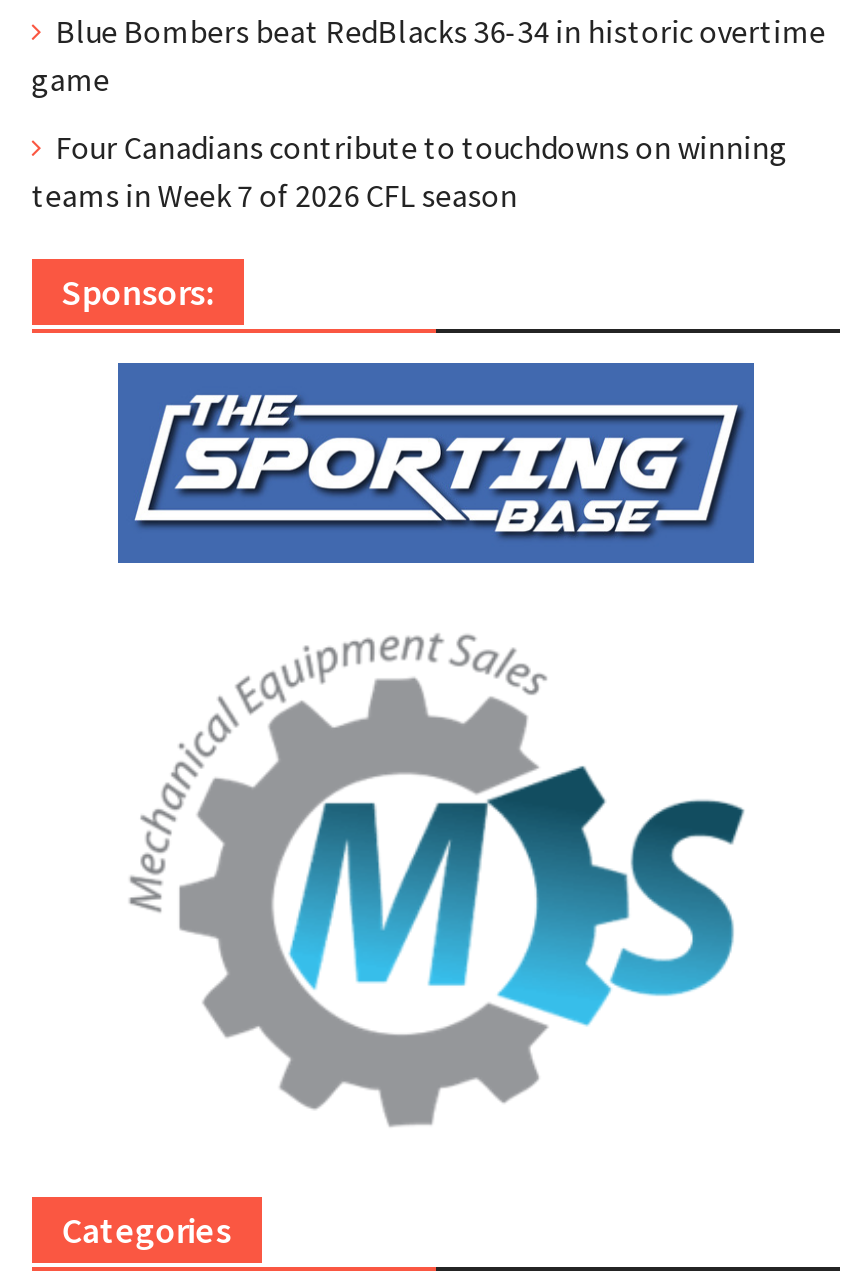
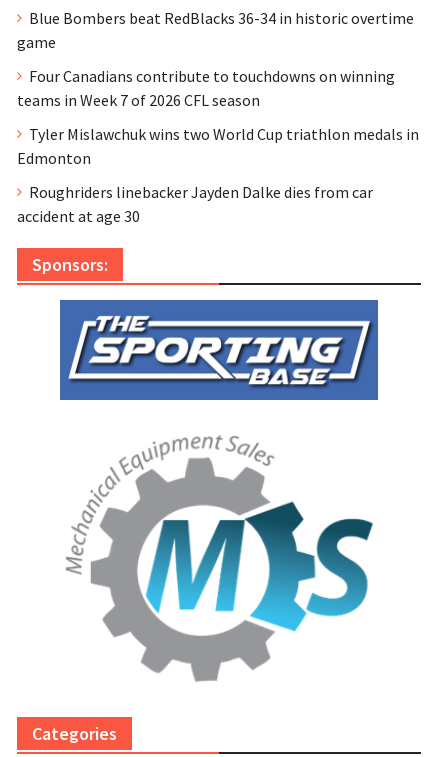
+ Tyler Mislawchuk wins two World Cup triathlon medals in
+ Edmonton
+ Roughriders linebacker Jayden Dalke dies from car
+ accident at age 30
